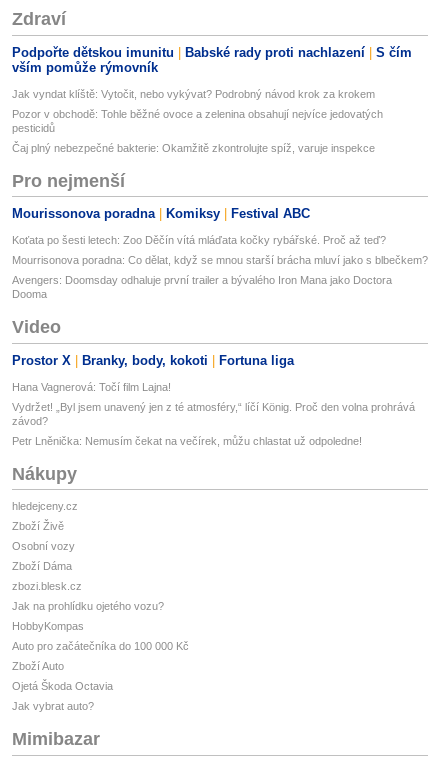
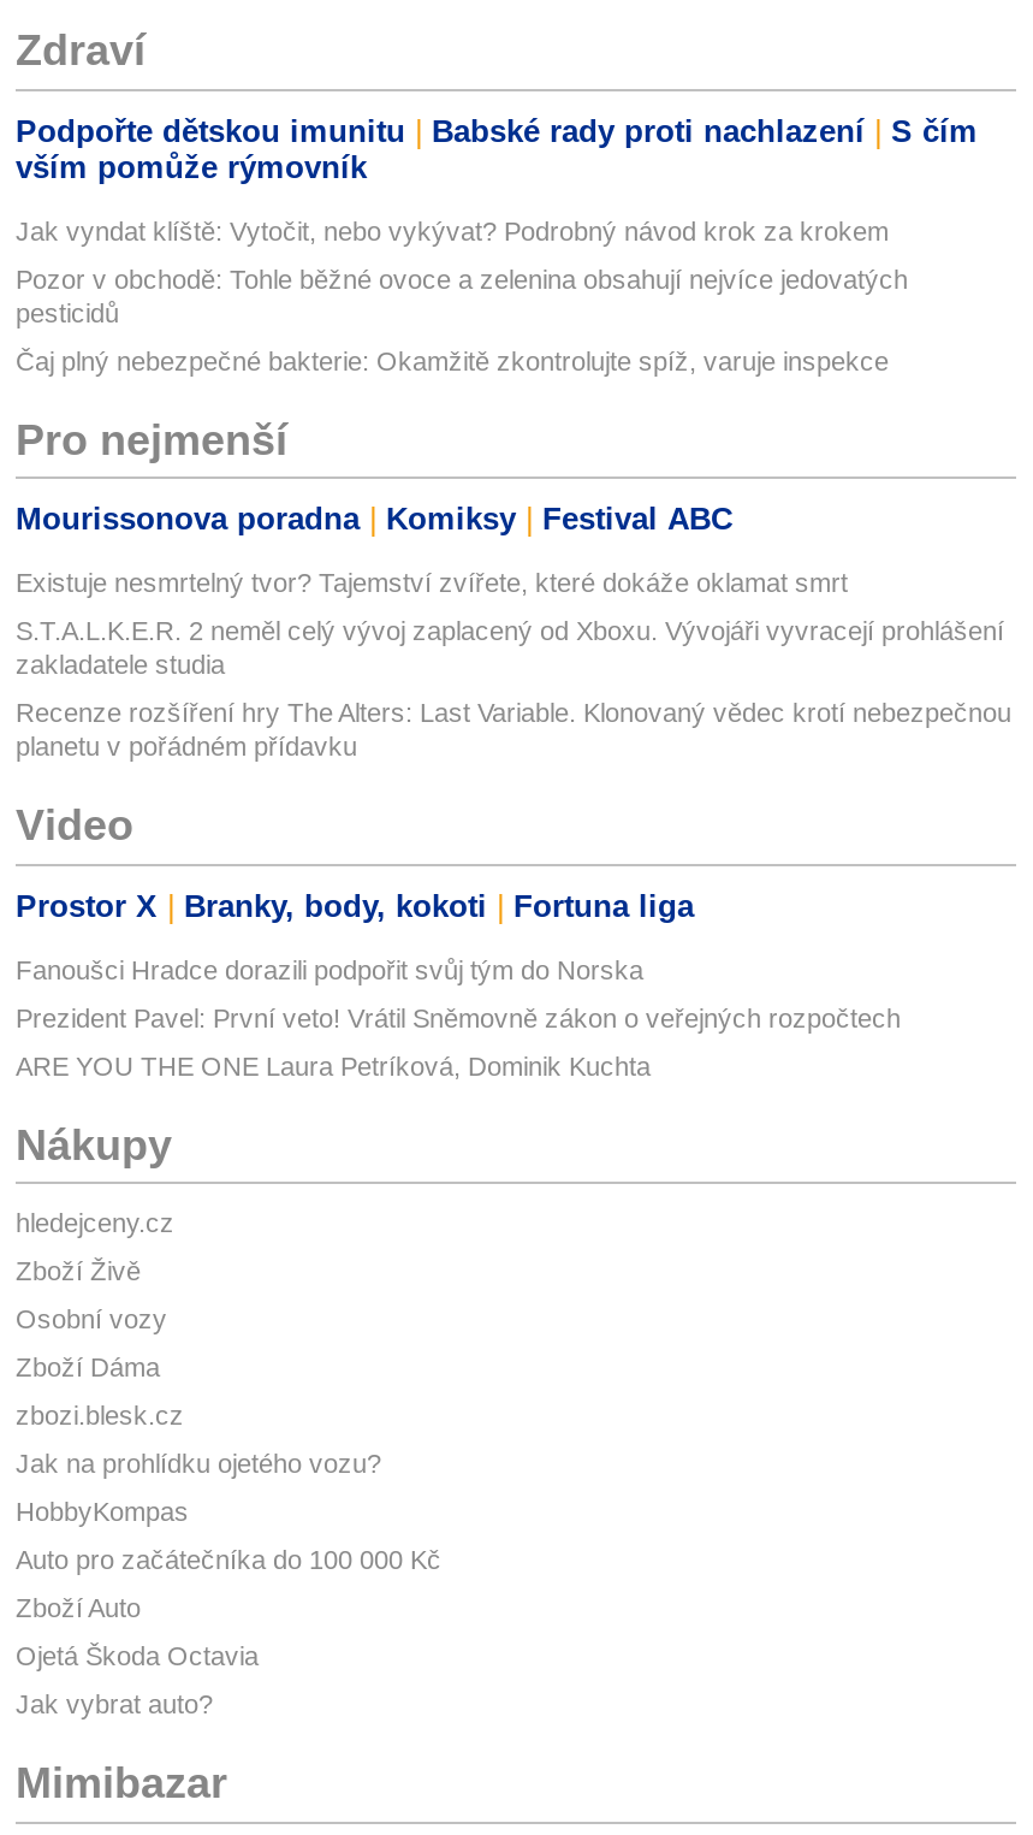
- Koťata po šesti letech: Zoo Děčín vítá mláďata kočky rybářské. Proč až teď?
+ Existuje nesmrtelný tvor? Tajemství zvířete, které dokáže oklamat smrt

- Mourrisonova poradna: Co dělat, když se mnou starší brácha mluví jako s blbečkem?
+ S.T.A.L.K.E.R. 2 neměl celý vývoj zaplacený od Xboxu. Vývojáři vyvracejí prohlášení
+ zakladatele studia

- Avengers: Doomsday odhaluje první trailer a bývalého Iron Mana jako Doctora
- Dooma
+ Recenze rozšíření hry The Alters: Last Variable. Klonovaný vědec krotí nebezpečnou
+ planetu v pořádném přídavku

- Hana Vagnerová: Točí film Lajna!
+ Fanoušci Hradce dorazili podpořit svůj tým do Norska

- Vydržet! „Byl jsem unavený jen z té atmosféry,“ líčí König. Proč den volna prohrává
- závod?
+ Prezident Pavel: První veto! Vrátil Sněmovně zákon o veřejných rozpočtech

- Petr Lněnička: Nemusím čekat na večírek, můžu chlastat už odpoledne!
+ ARE YOU THE ONE Laura Petríková, Dominik Kuchta
